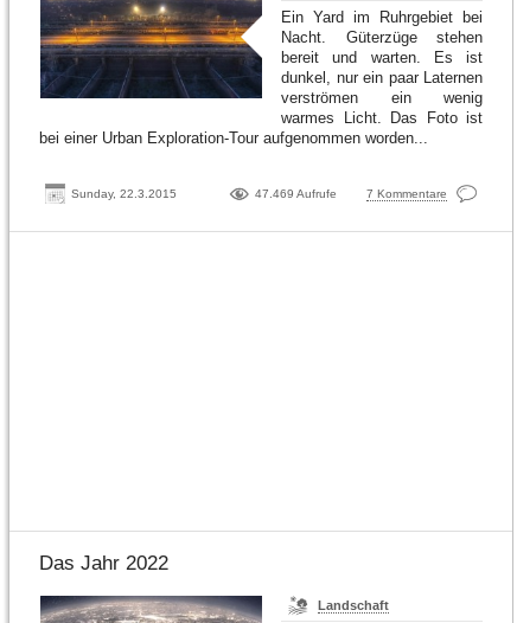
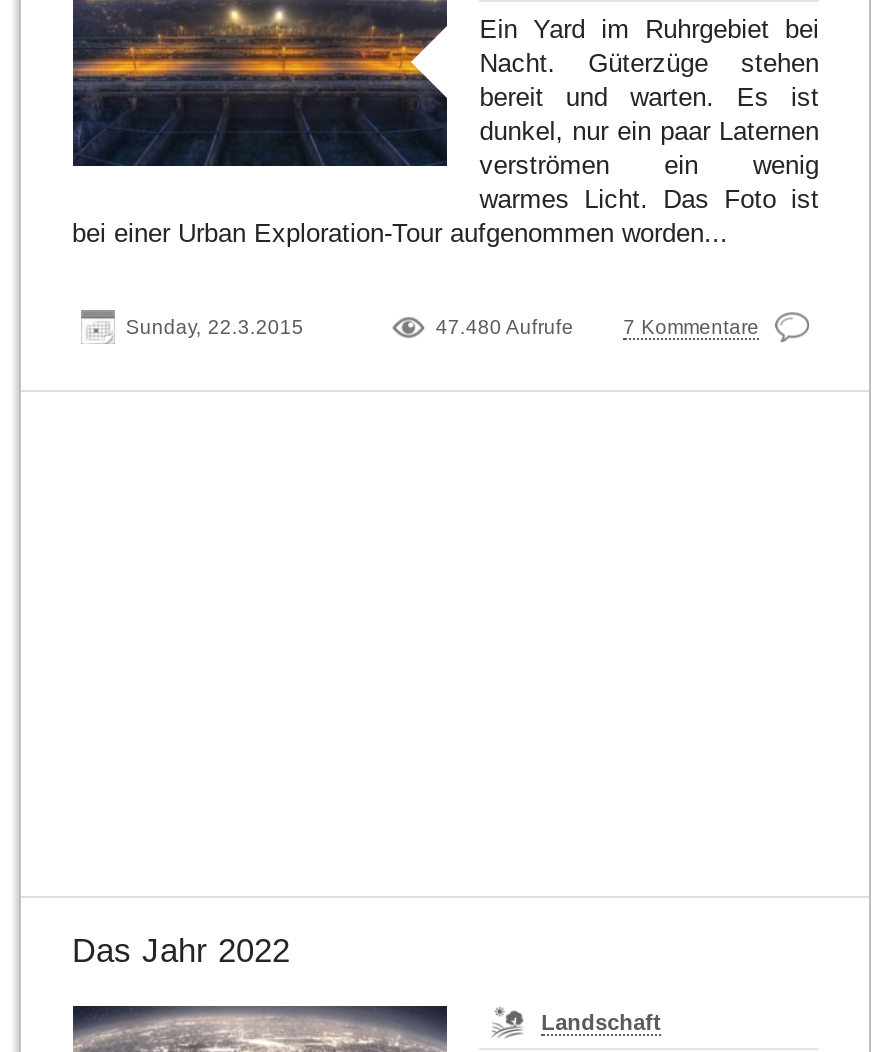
- 47.469 Aufrufe
+ 47.480 Aufrufe
